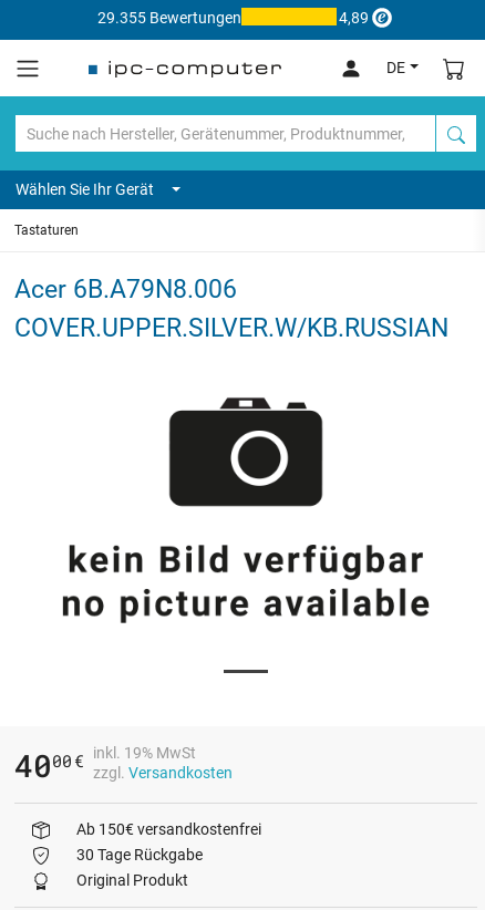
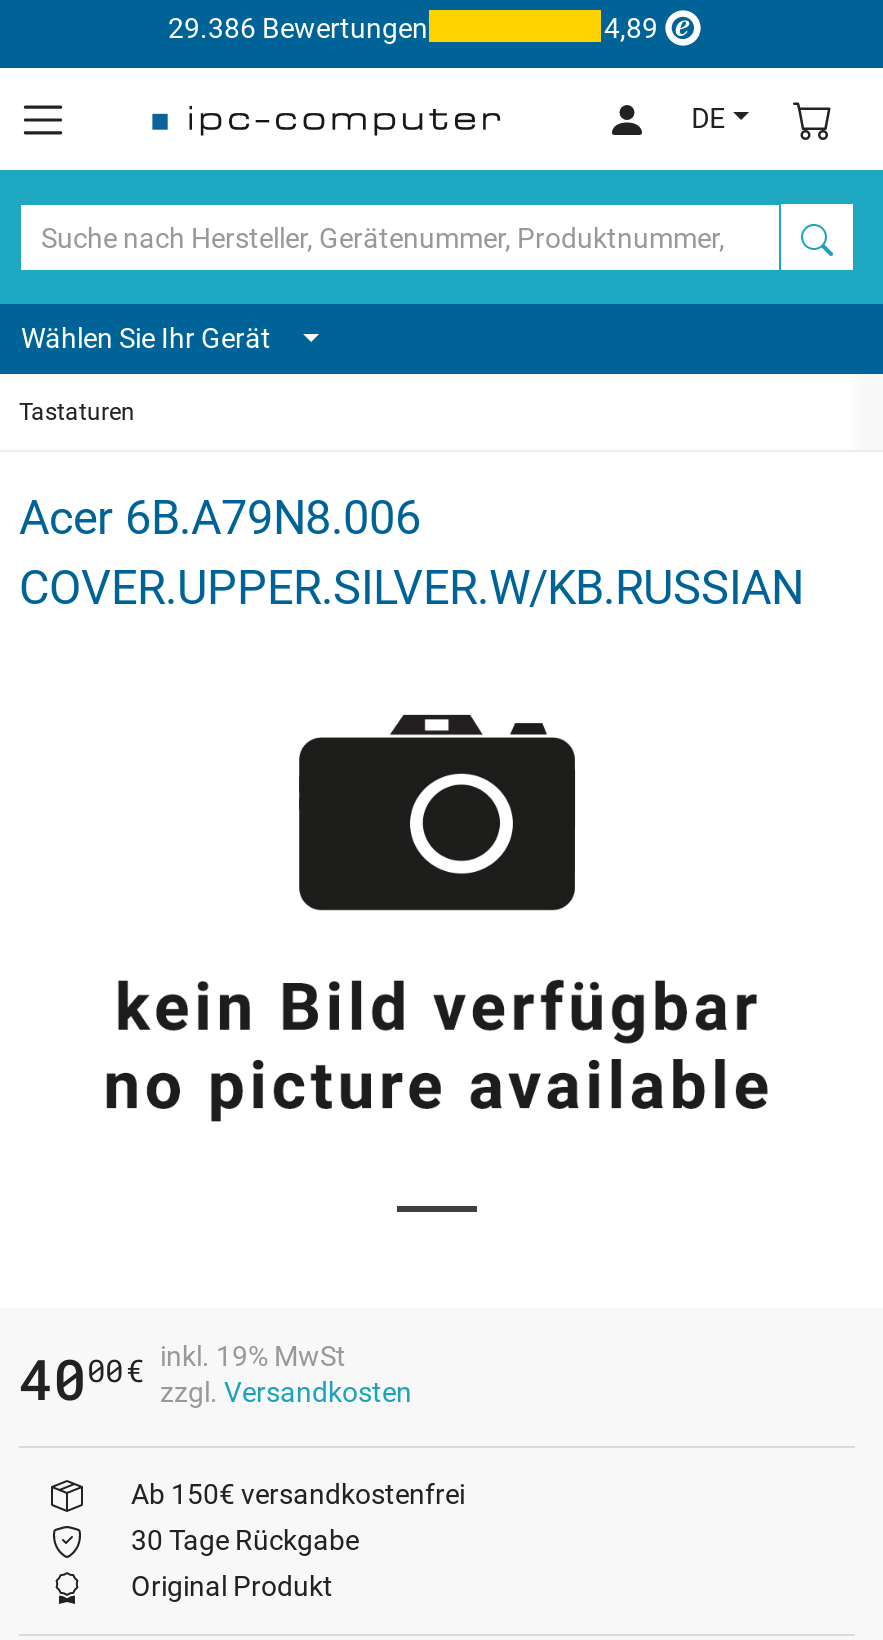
- 29.355 Bewertungen
+ 29.386 Bewertungen
